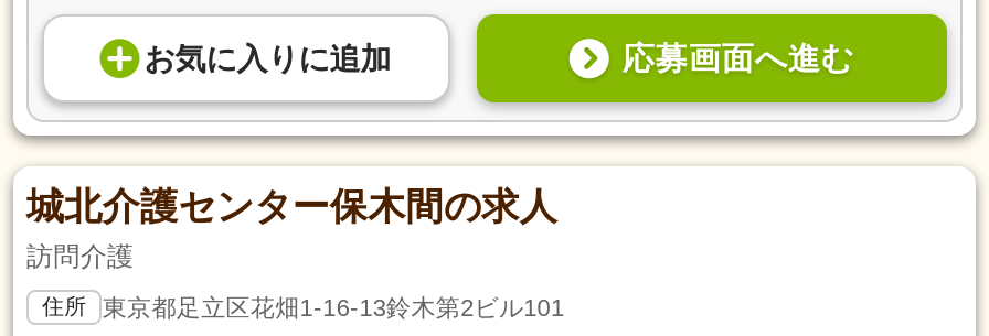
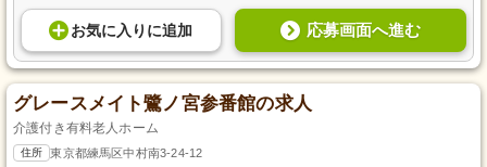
- 城北介護センター保木間の求人
- 訪問介護
+ グレースメイト鷺ノ宮参番館の求人
+ 介護付き有料老人ホーム

- 東京都足立区花畑1-16-13鈴木第2ビル101
+ 東京都練馬区中村南3-24-12
